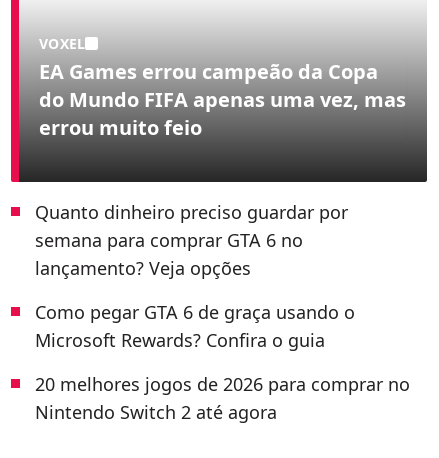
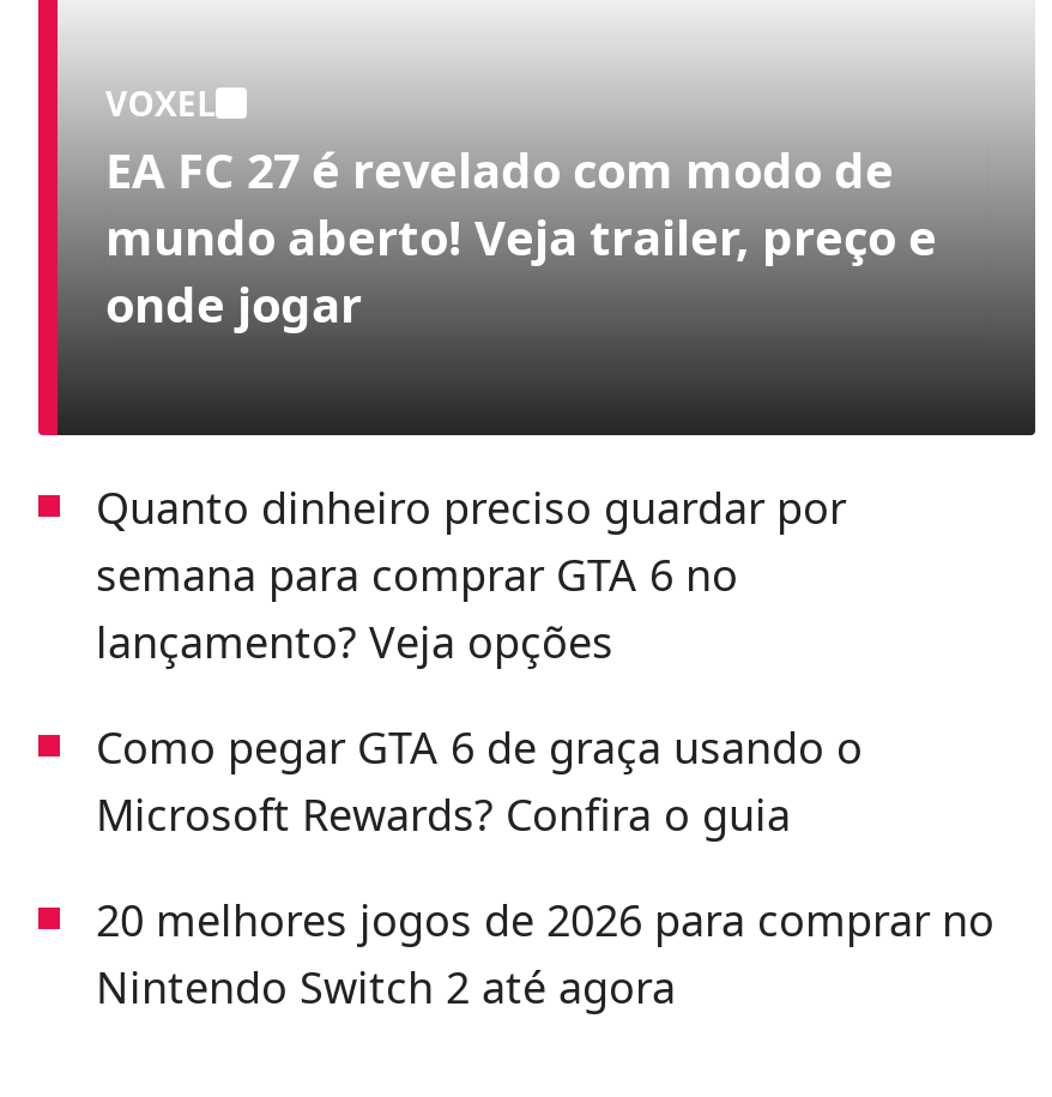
- EA Games errou campeão da Copa
- do Mundo FIFA apenas uma vez, mas
- errou muito feio
+ EA FC 27 é revelado com modo de
+ mundo aberto! Veja trailer, preço e
+ onde jogar
